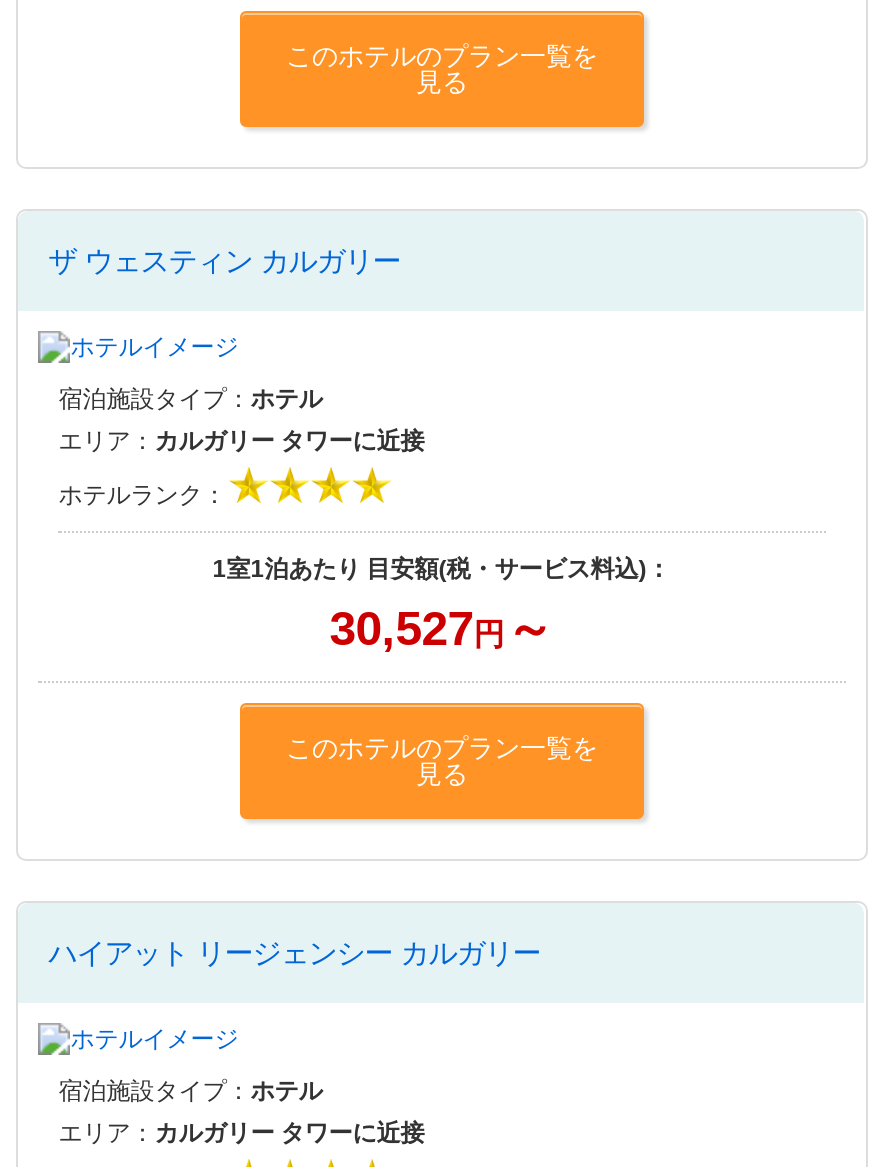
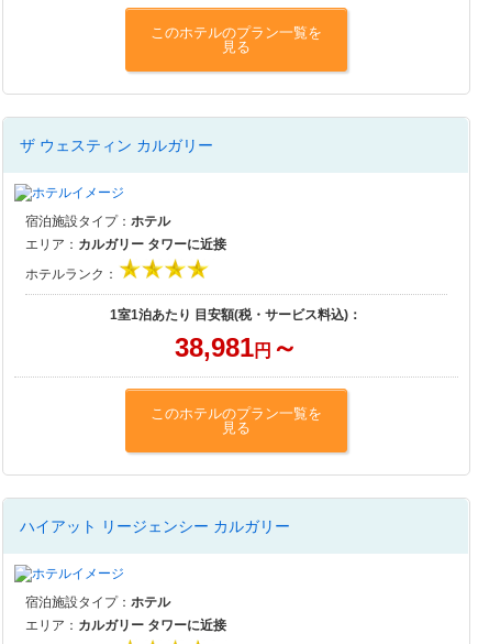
- 30,527円～
+ 38,981円～
